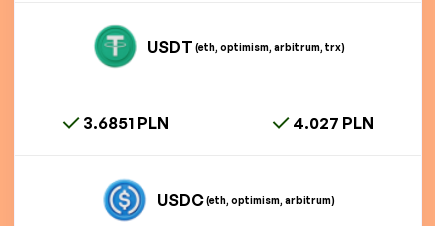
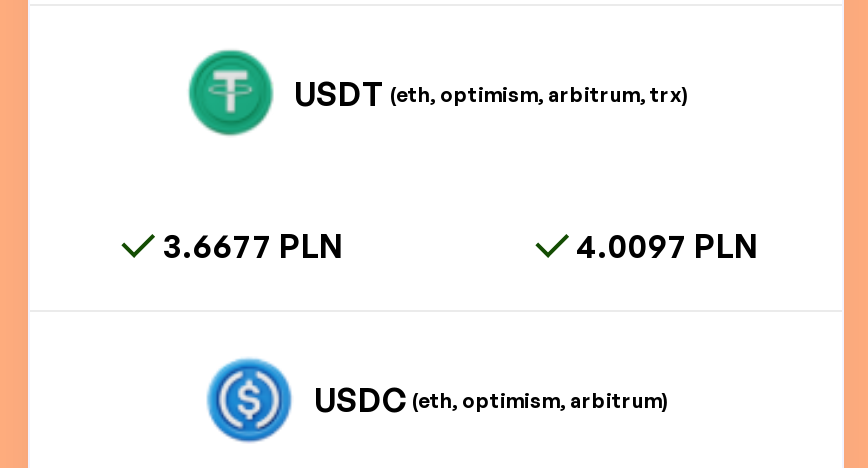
- 3.6851 PLN
+ 3.6677 PLN

- 4.027 PLN
+ 4.0097 PLN
